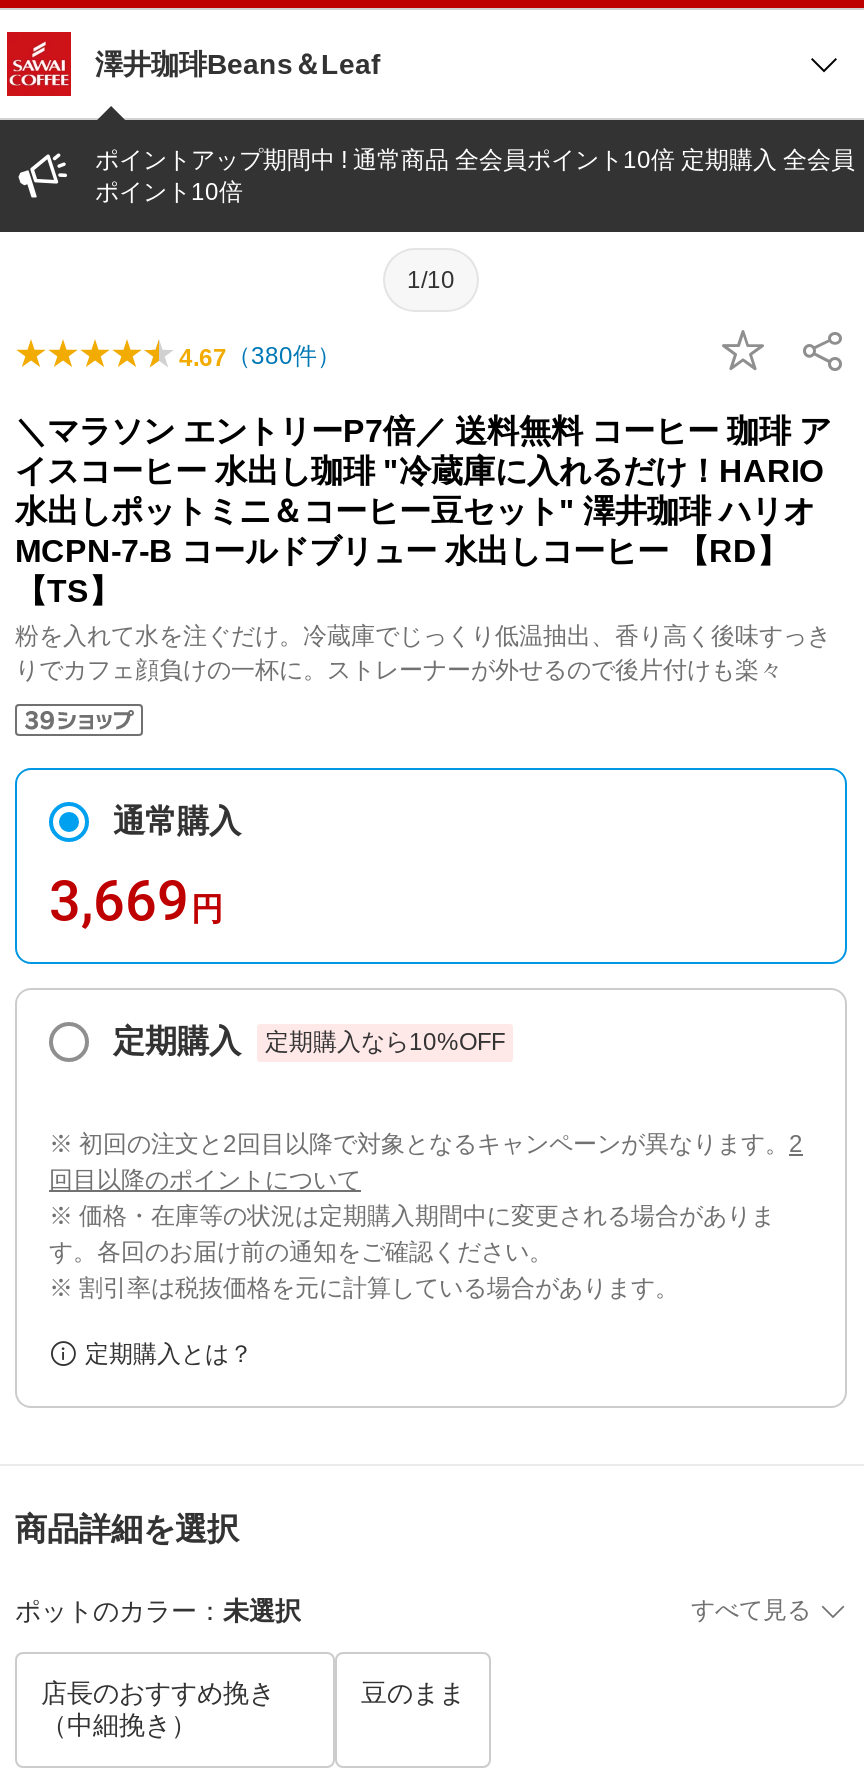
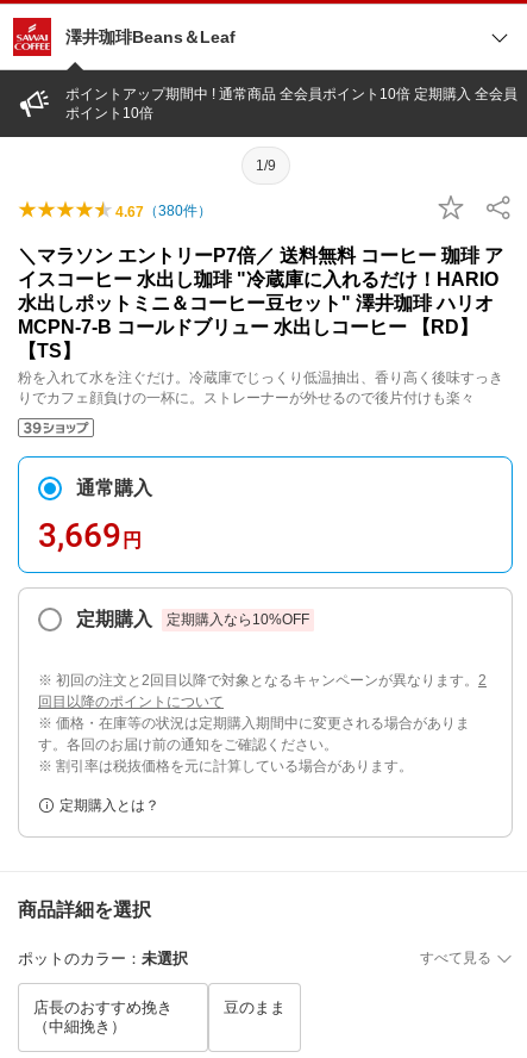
- 1/10
+ 1/9
